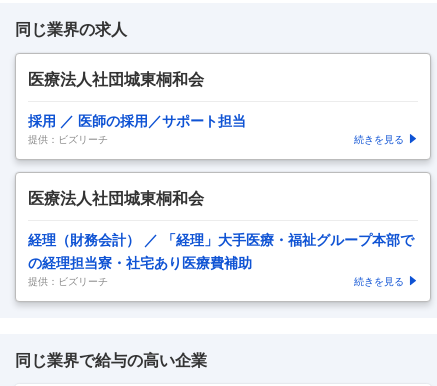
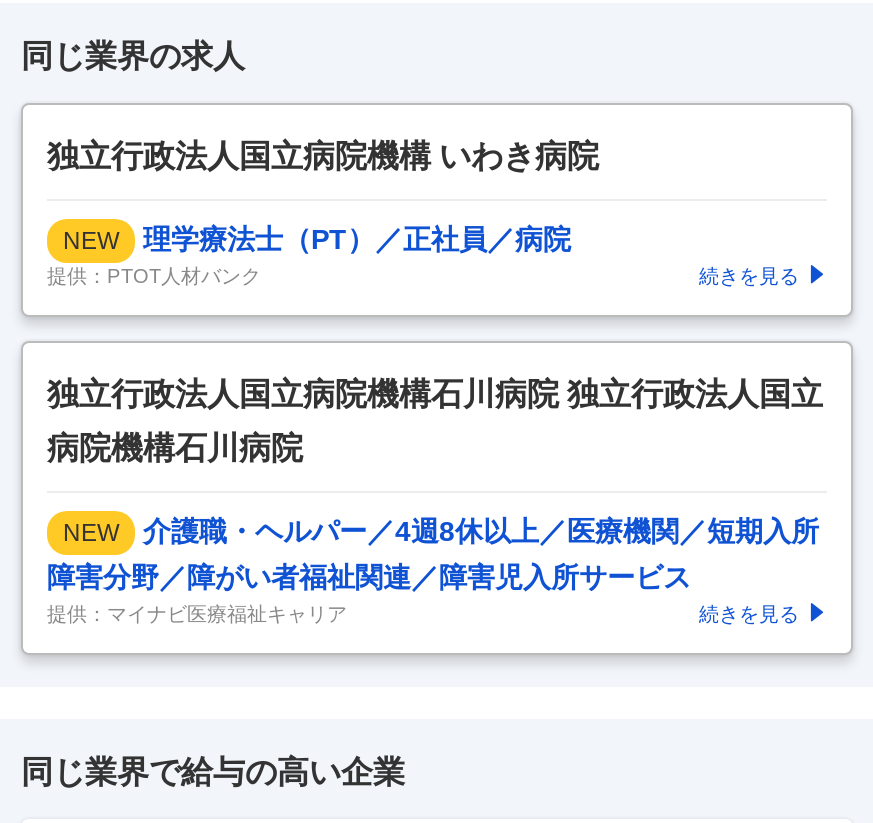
- 医療法人社団城東桐和会
+ 独立行政法人国立病院機構 いわき病院

- 採用 ／ 医師の採用／サポート担当
- 提供：ビズリーチ
+ NEW
+ 理学療法士（PT）／正社員／病院
+ 提供：PTOT人材バンク

- 医療法人社団城東桐和会
- 経理（財務会計） ／ 「経理」大手医療・福祉グループ本部で
- の経理担当寮・社宅あり医療費補助
- 提供：ビズリーチ
+ 独立行政法人国立病院機構石川病院 独立行政法人国立
+ 病院機構石川病院
+ NEW
+ 介護職・ヘルパー／4週8休以上／医療機関／短期入所
+ 障害分野／障がい者福祉関連／障害児入所サービス
+ 提供：マイナビ医療福祉キャリア
